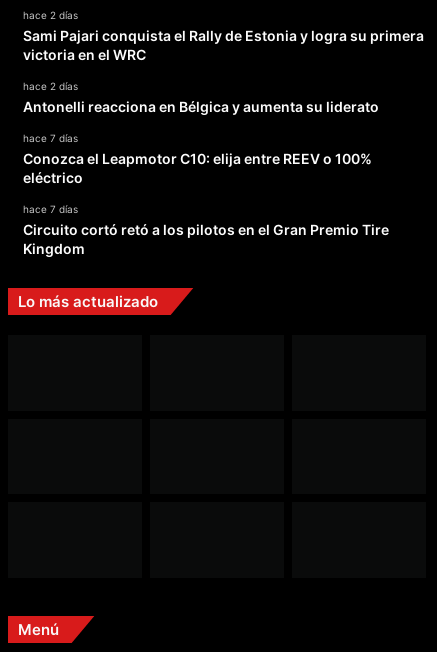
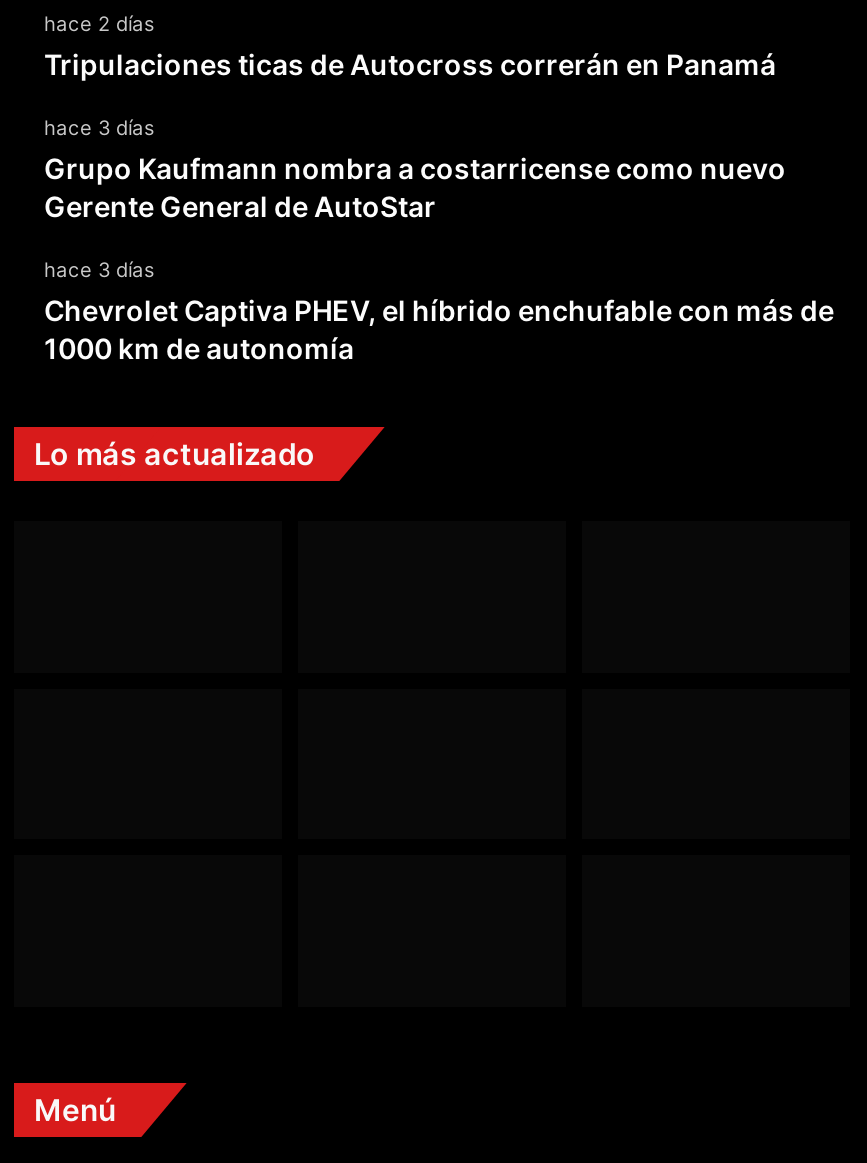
- Sami Pajari conquista el Rally de Estonia y logra su primera
- victoria en el WRC
- hace 2 días
- Antonelli reacciona en Bélgica y aumenta su liderato
- hace 7 días
- Conozca el Leapmotor C10: elija entre REEV o 100%
- eléctrico
- hace 7 días
- Circuito cortó retó a los pilotos en el Gran Premio Tire
- Kingdom
+ Tripulaciones ticas de Autocross correrán en Panamá
+ hace 3 días
+ Grupo Kaufmann nombra a costarricense como nuevo
+ Gerente General de AutoStar
+ hace 3 días
+ Chevrolet Captiva PHEV, el híbrido enchufable con más de
+ 1000 km de autonomía
